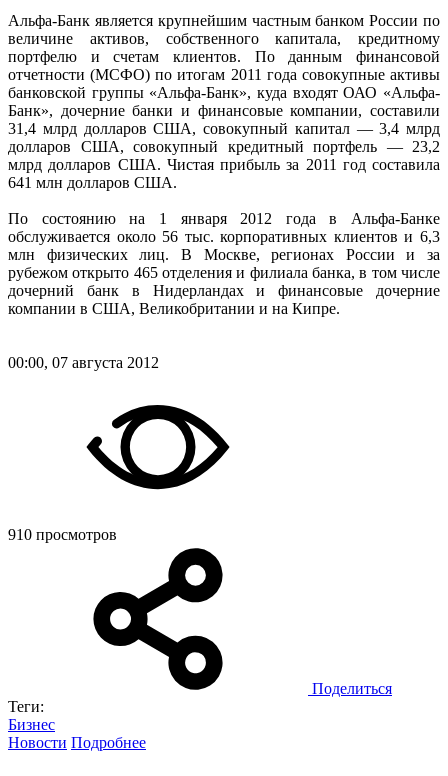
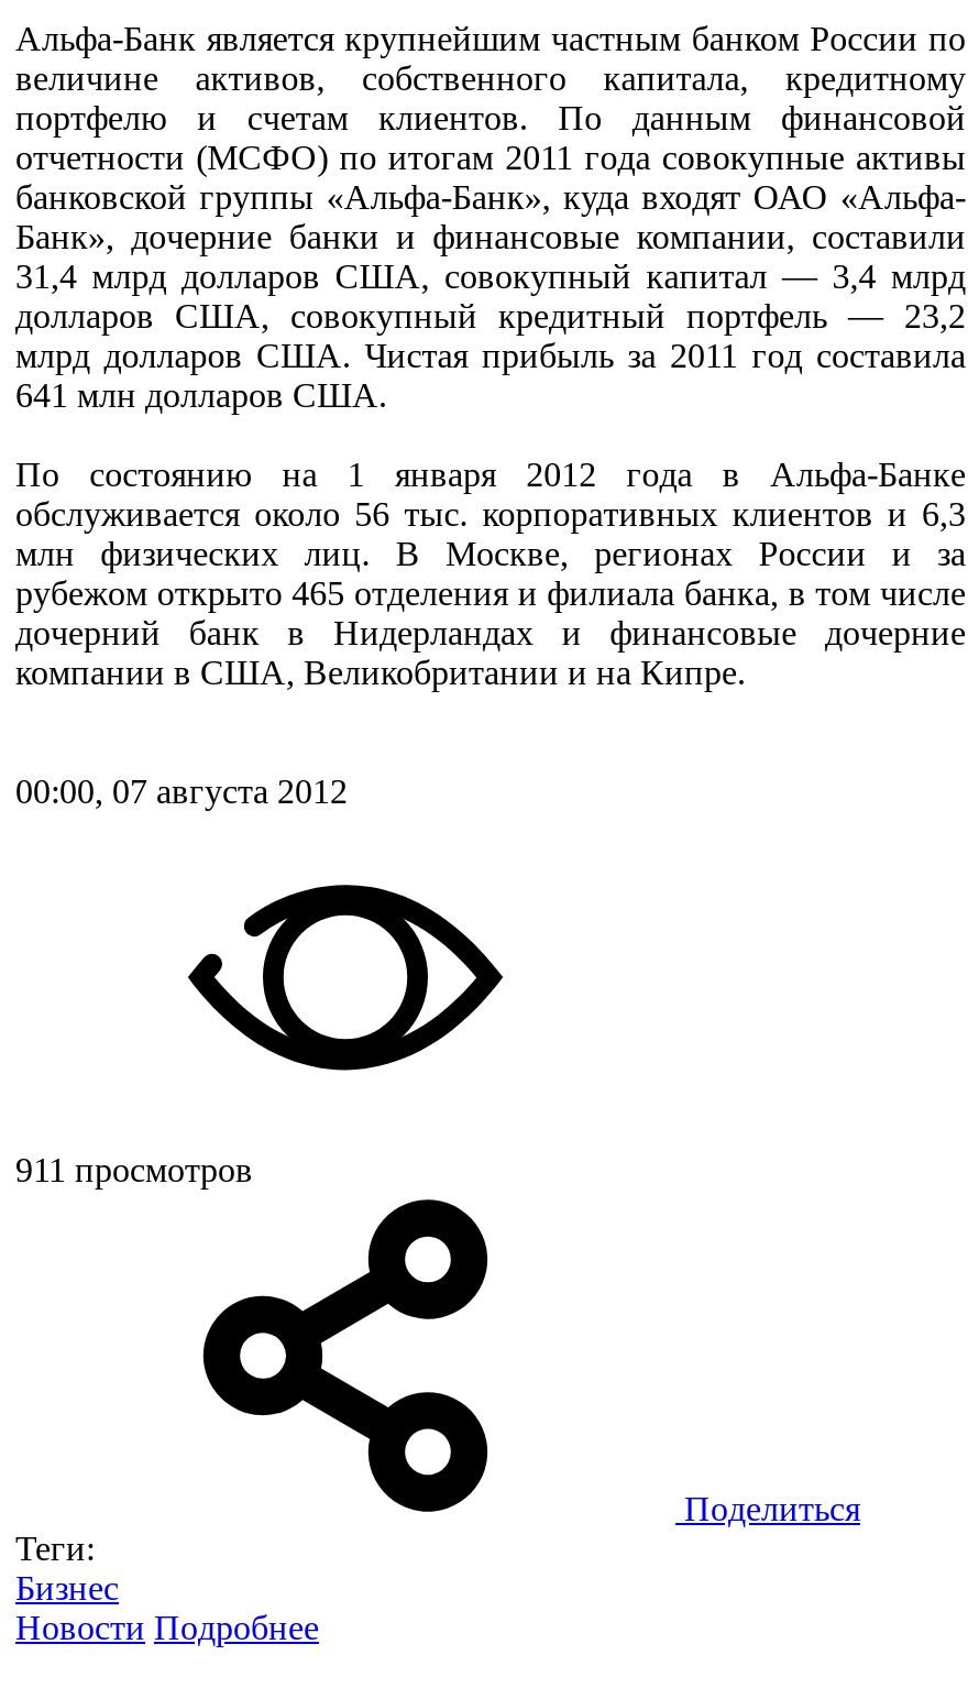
- 910 просмотров
+ 911 просмотров
